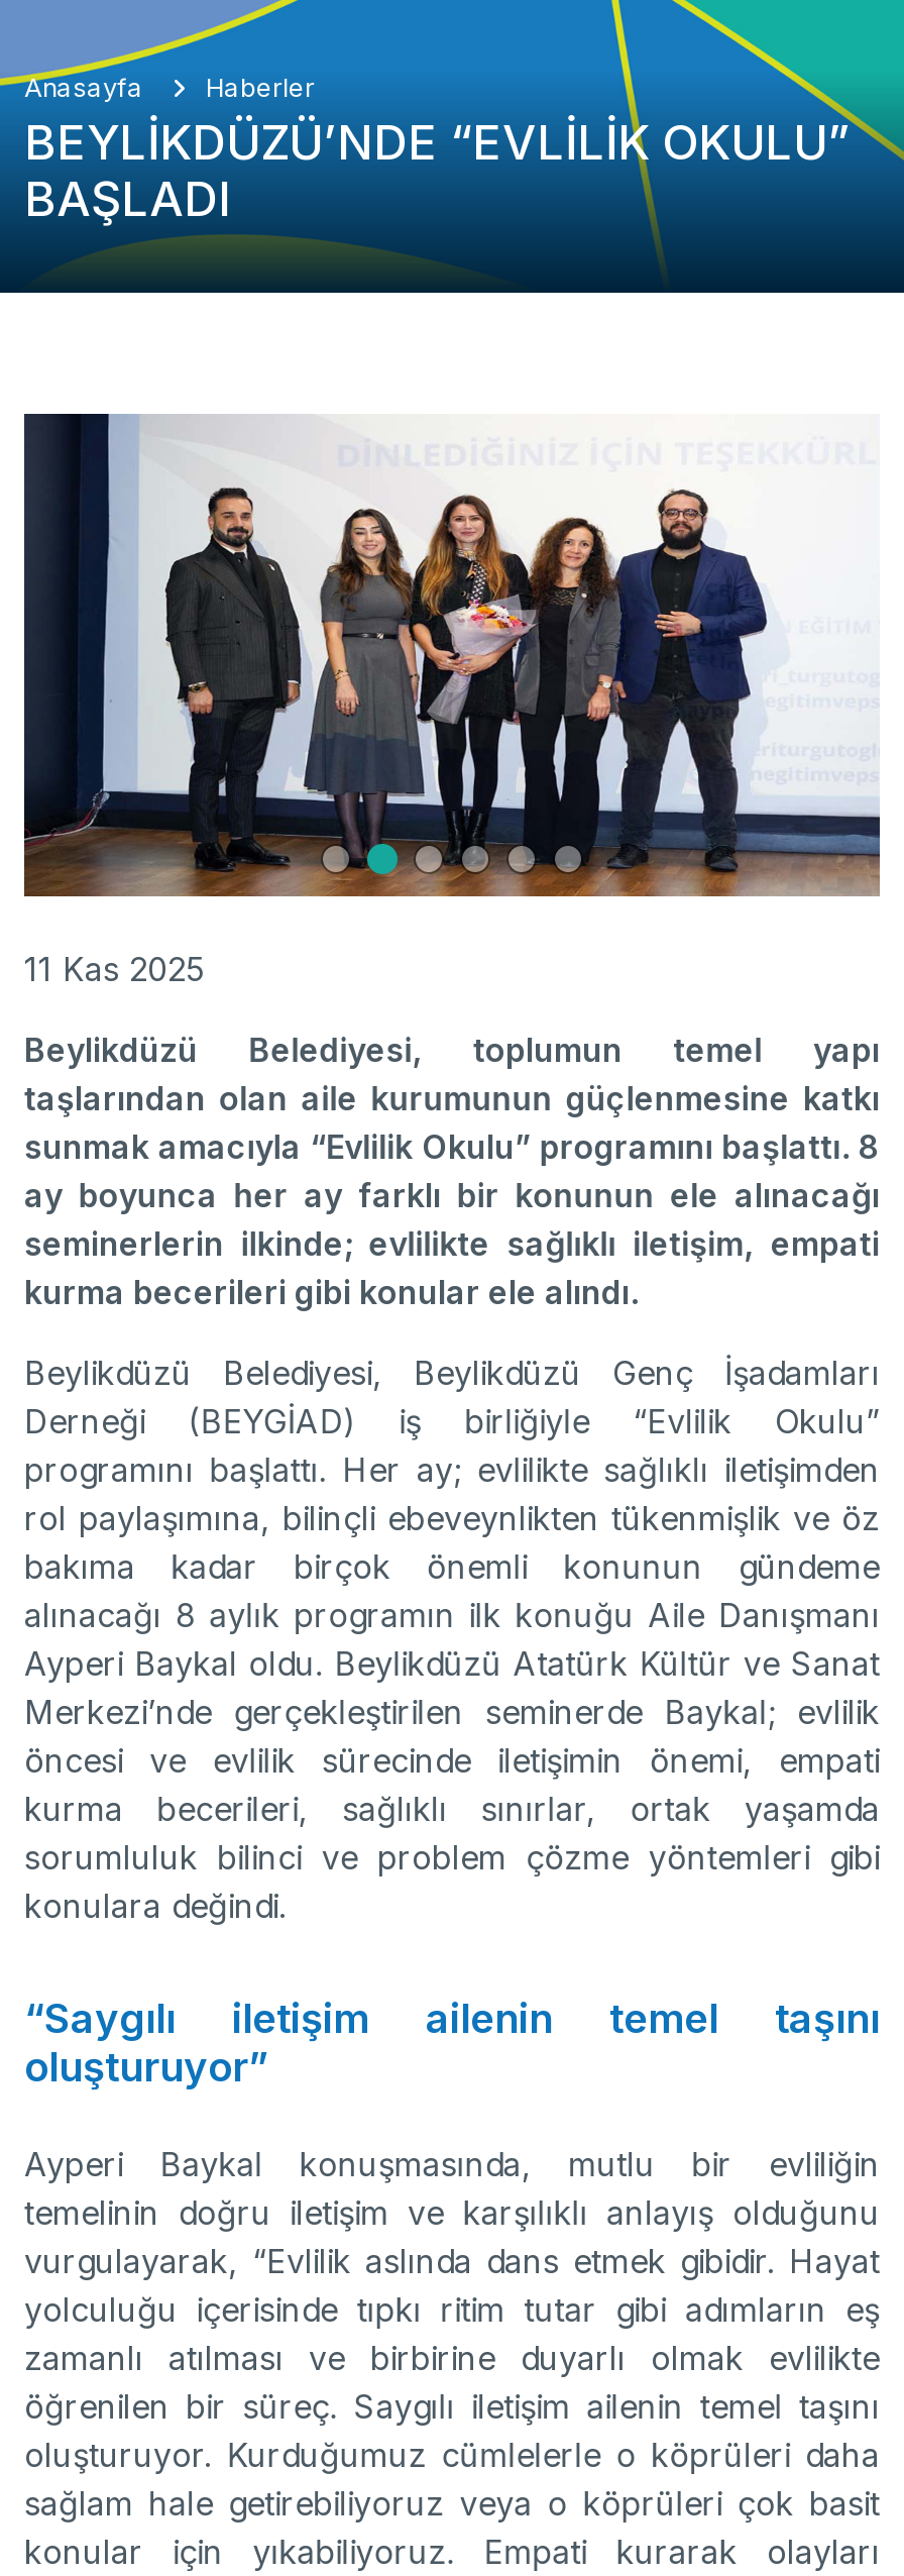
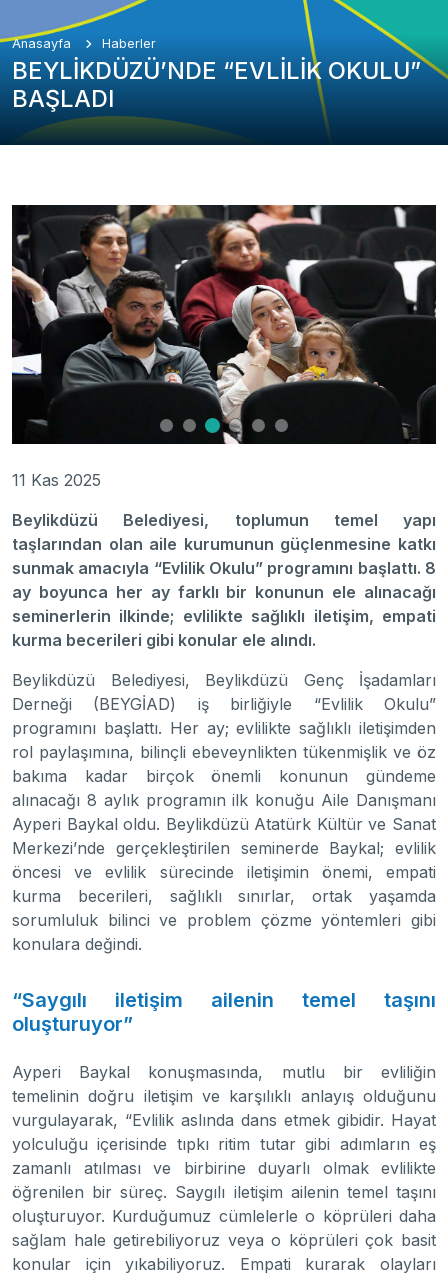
- [image]
+ [image]
